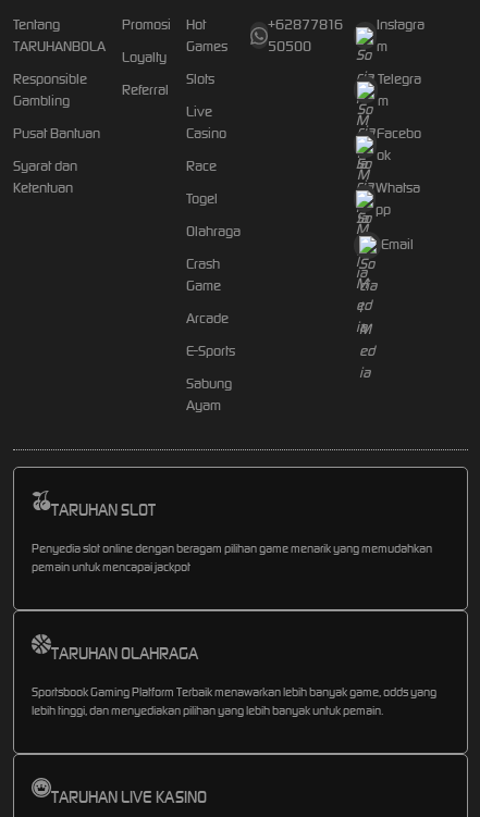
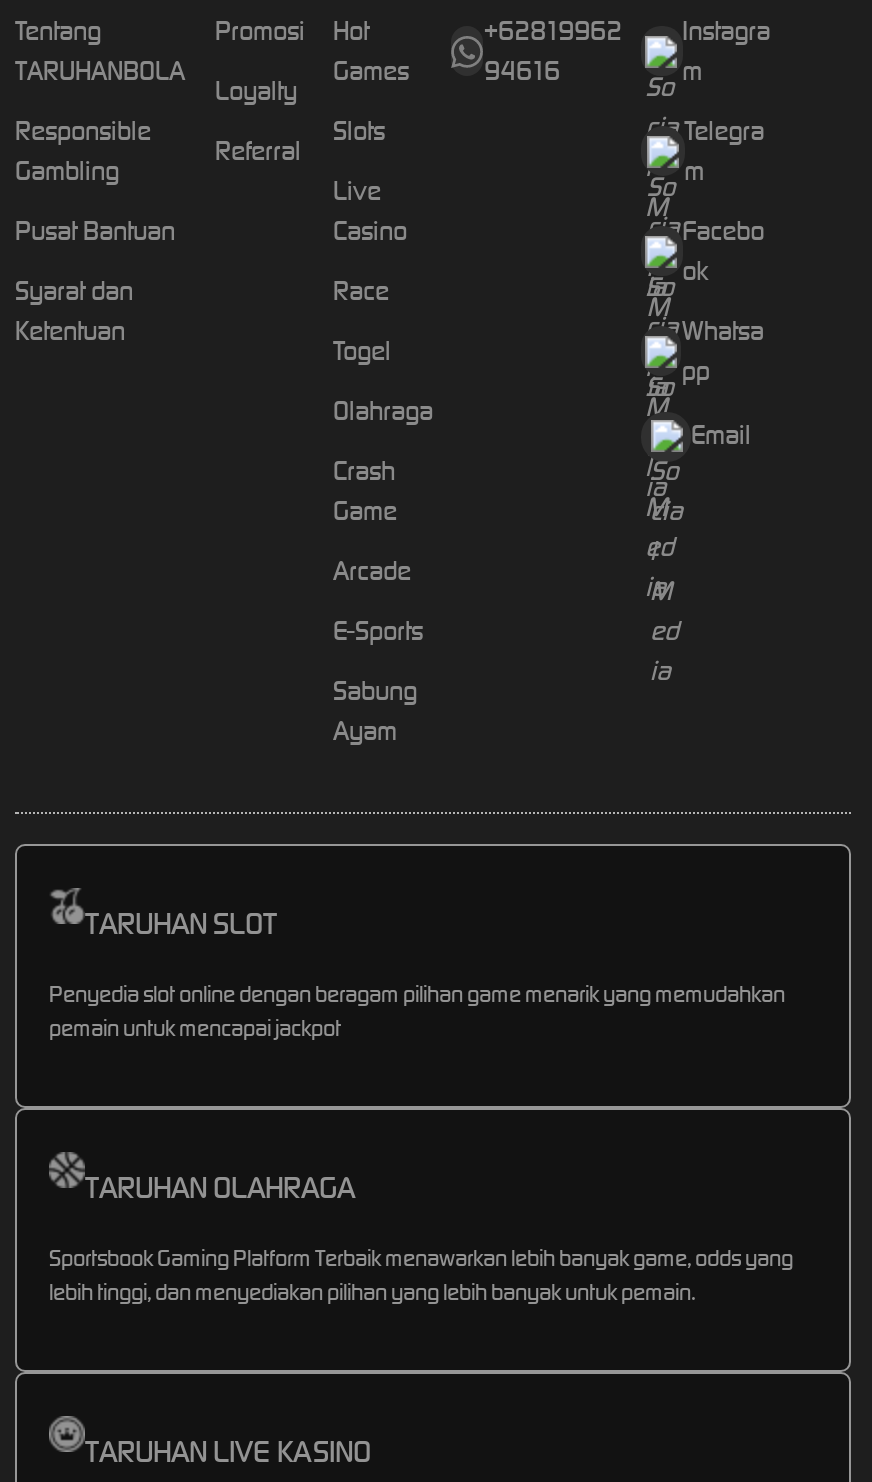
- +62877816 Instagra
+ +62819962 Instagra

- 50500
+ 94616
